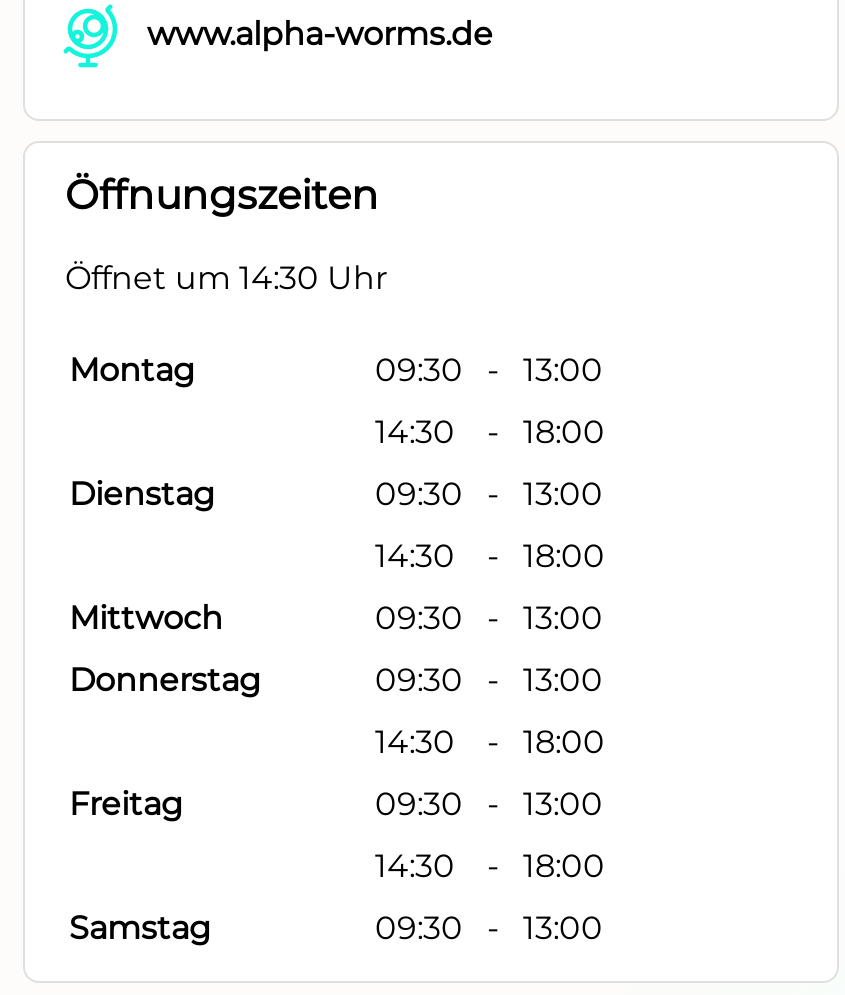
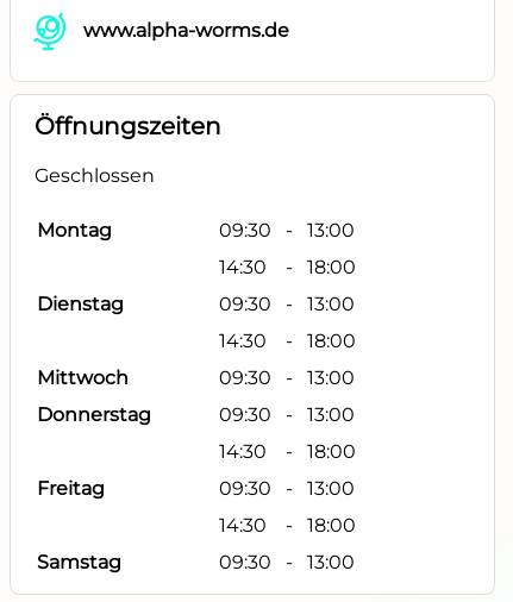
- Öffnet um 14:30 Uhr
+ Geschlossen
